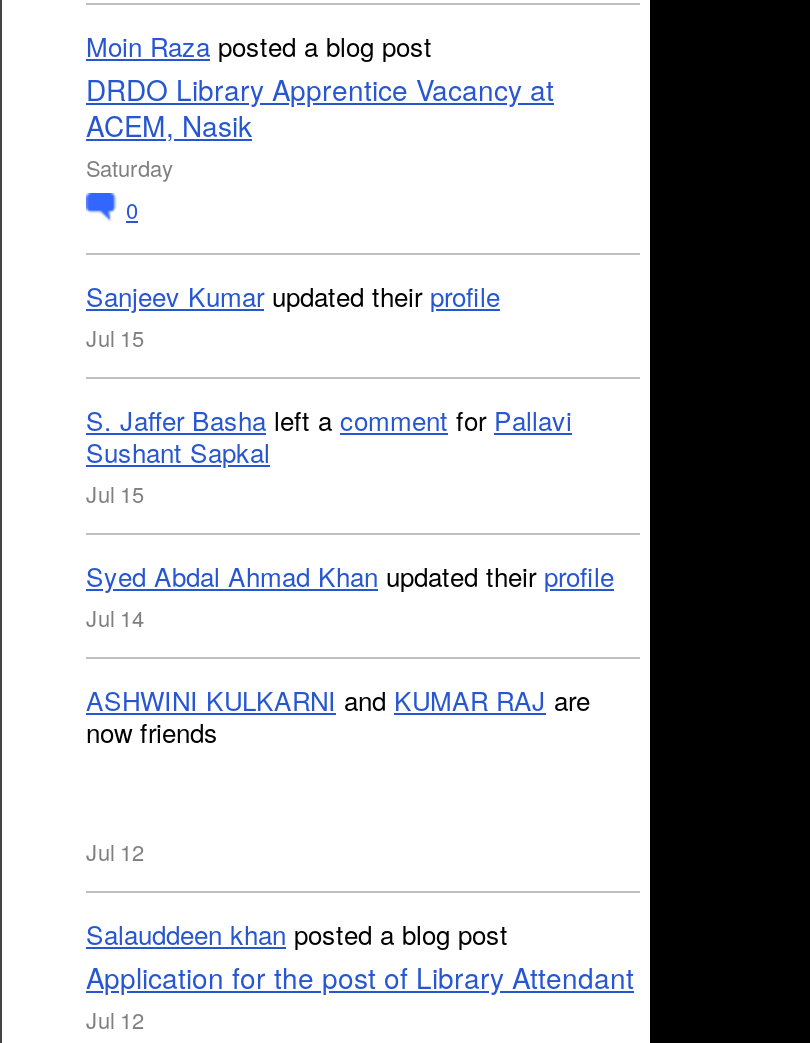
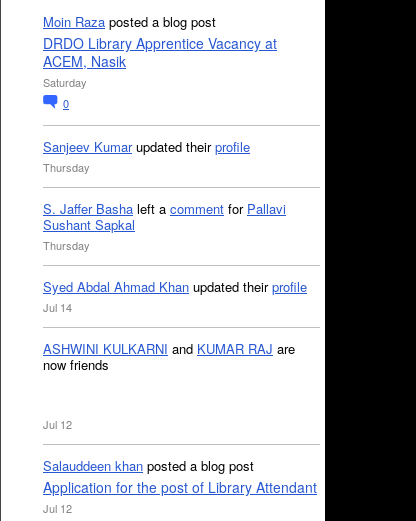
- Jul 15
+ Thursday

- Jul 15
+ Thursday
